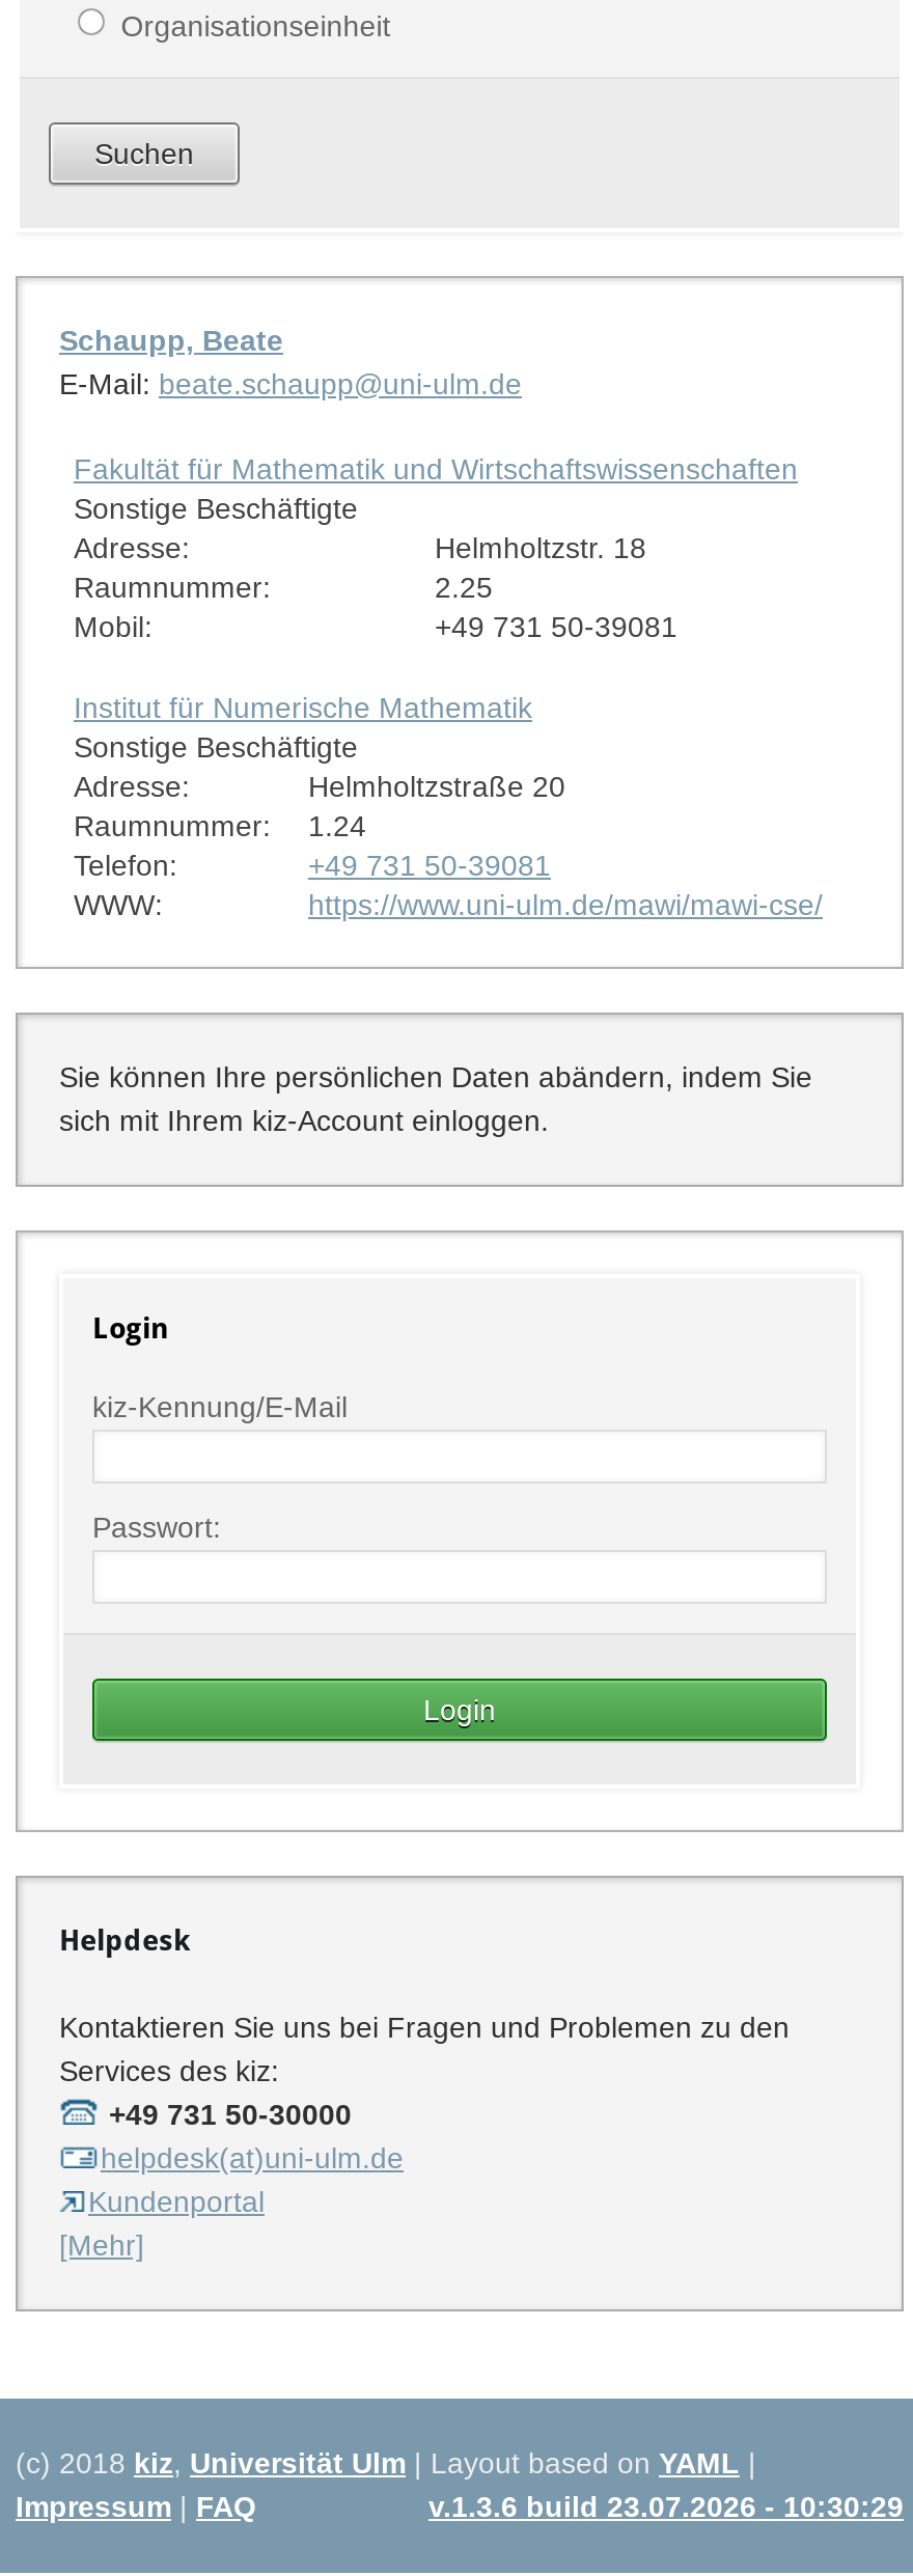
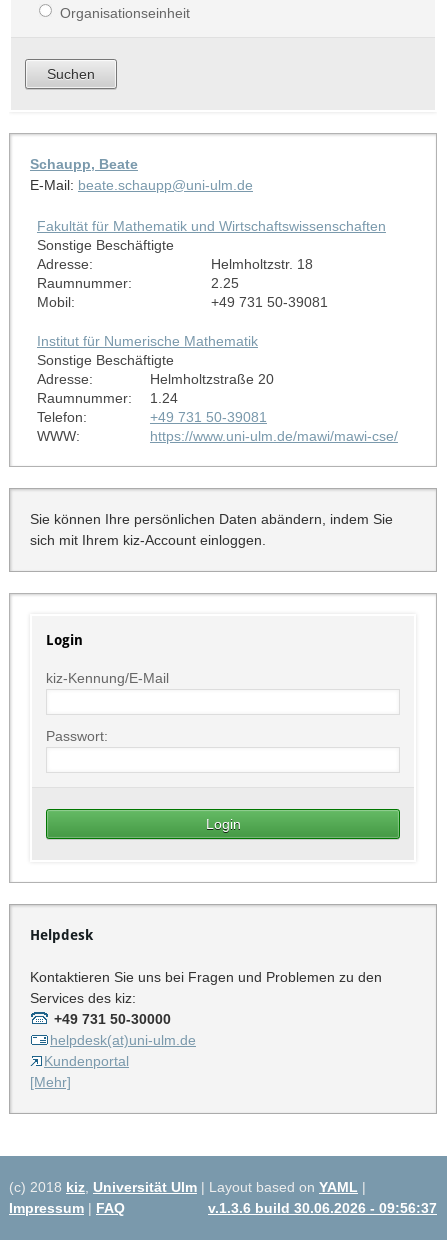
- v.1.3.6 build 23.07.2026 - 10:30:29
+ v.1.3.6 build 30.06.2026 - 09:56:37
